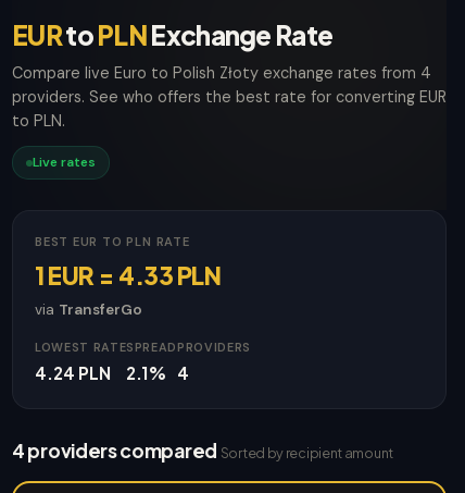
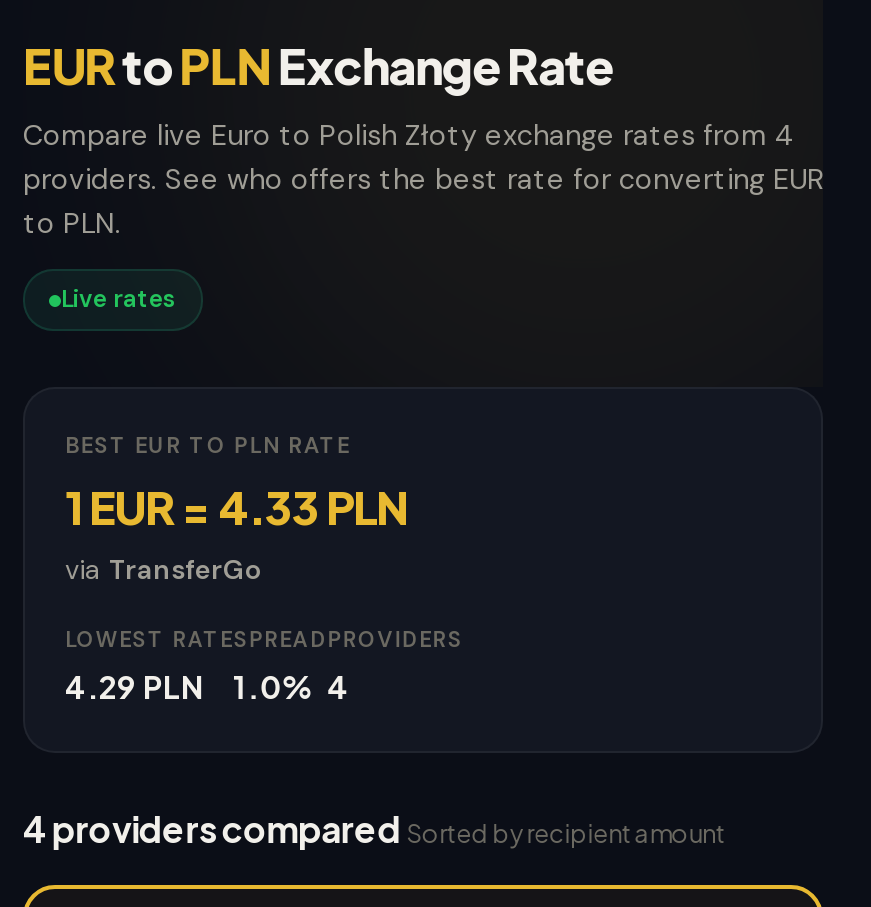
- 4.24 PLN
+ 4.29 PLN

- 2.1%
+ 1.0%
